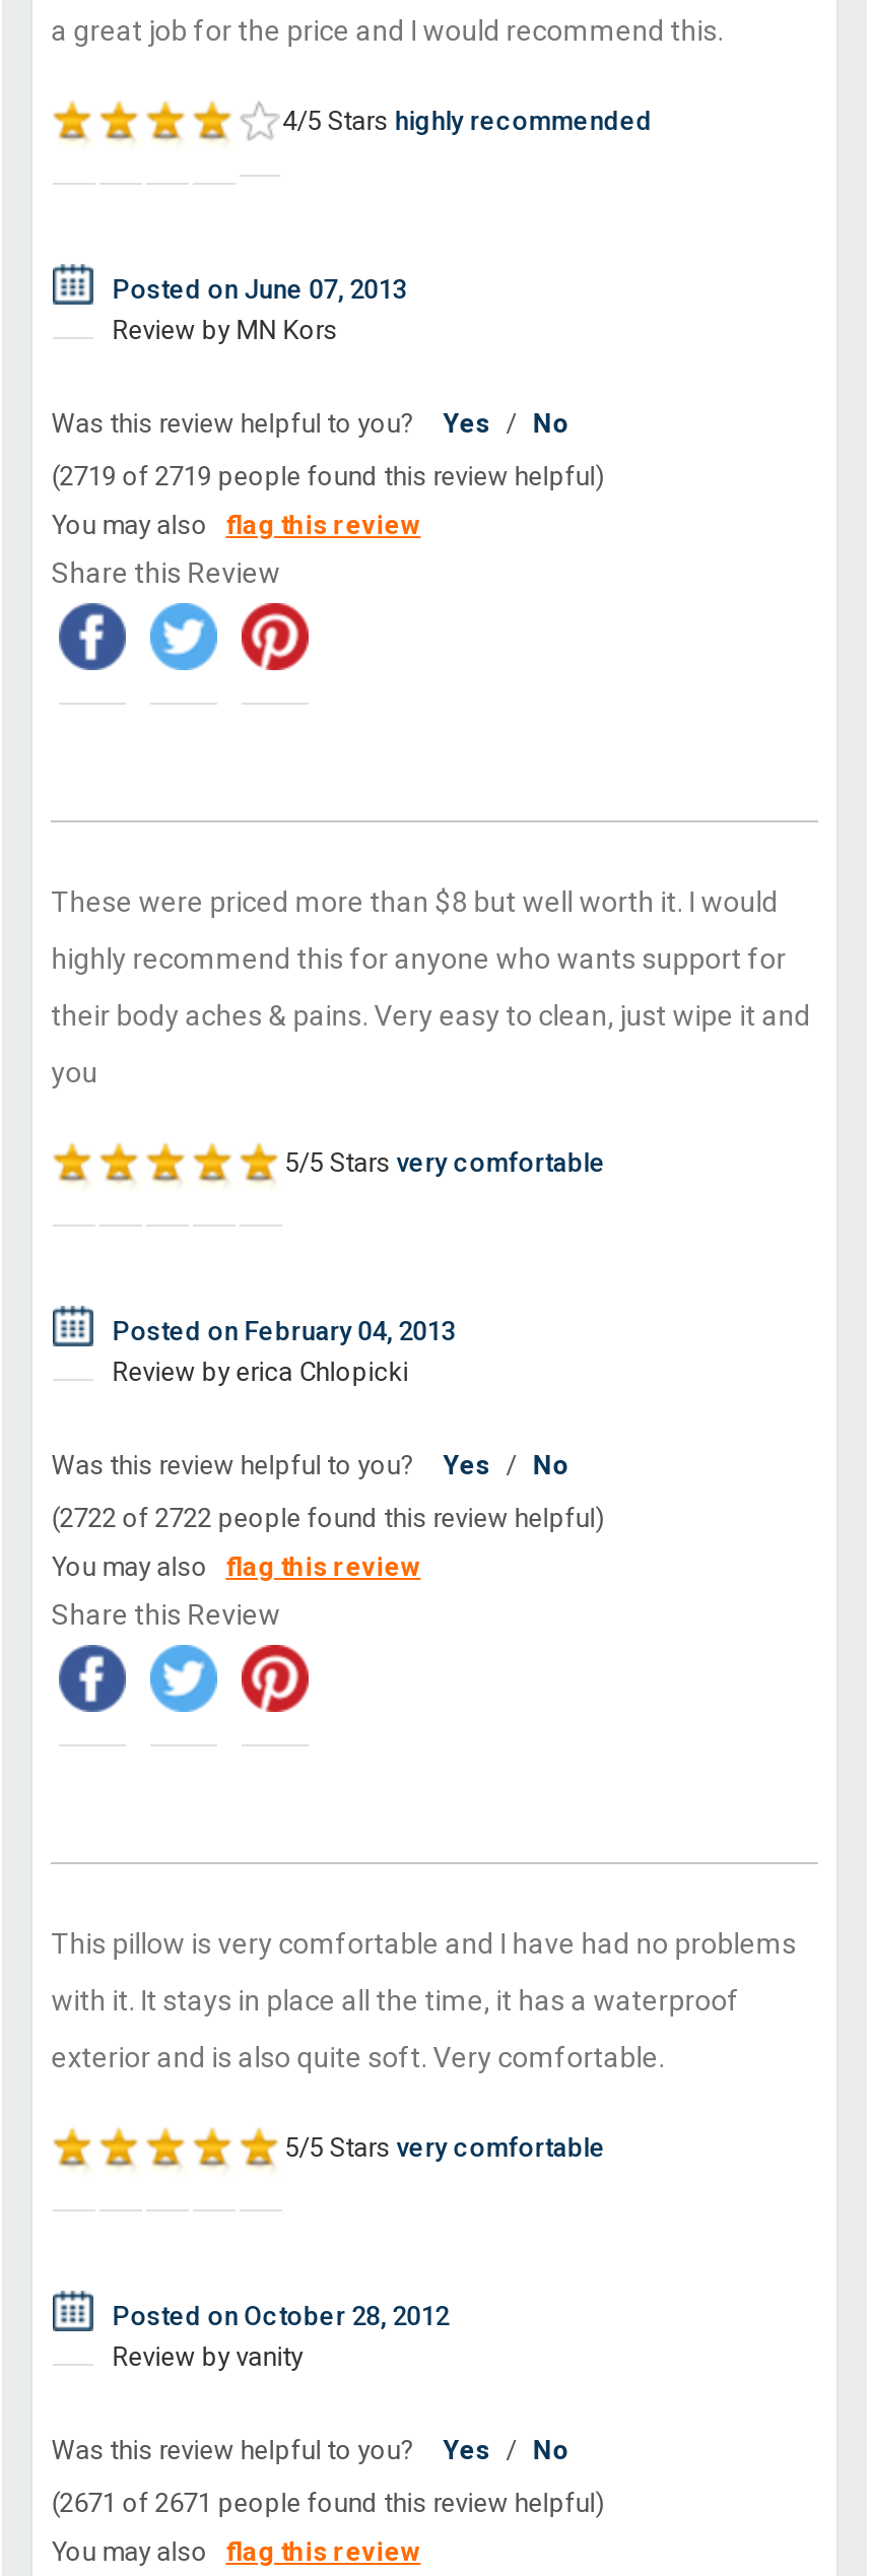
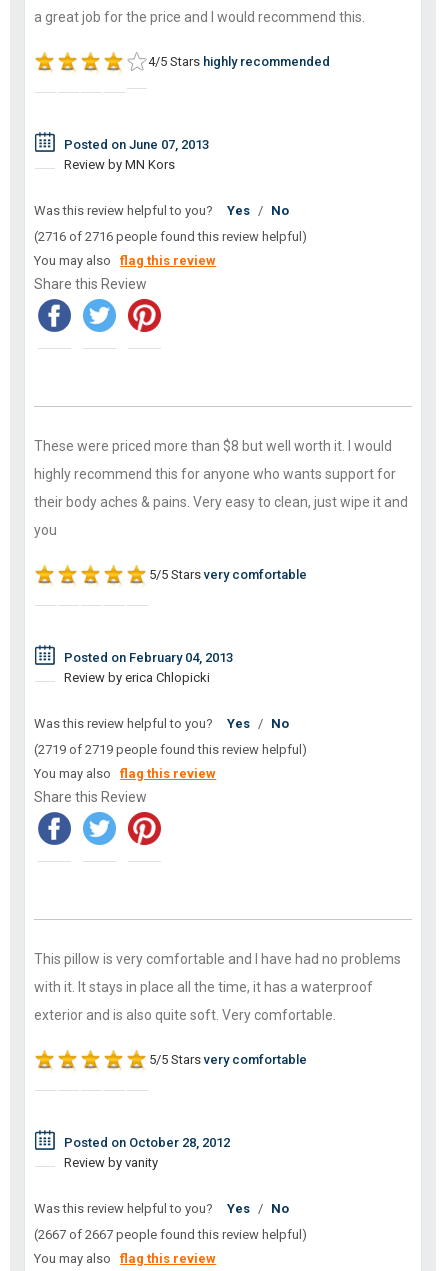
+ (2716 of 2716 people found this review helpful)

moved down: (2719 of 2719 people found this review helpful)

- (2722 of 2722 people found this review helpful)

- (2671 of 2671 people found this review helpful)
+ (2667 of 2667 people found this review helpful)
